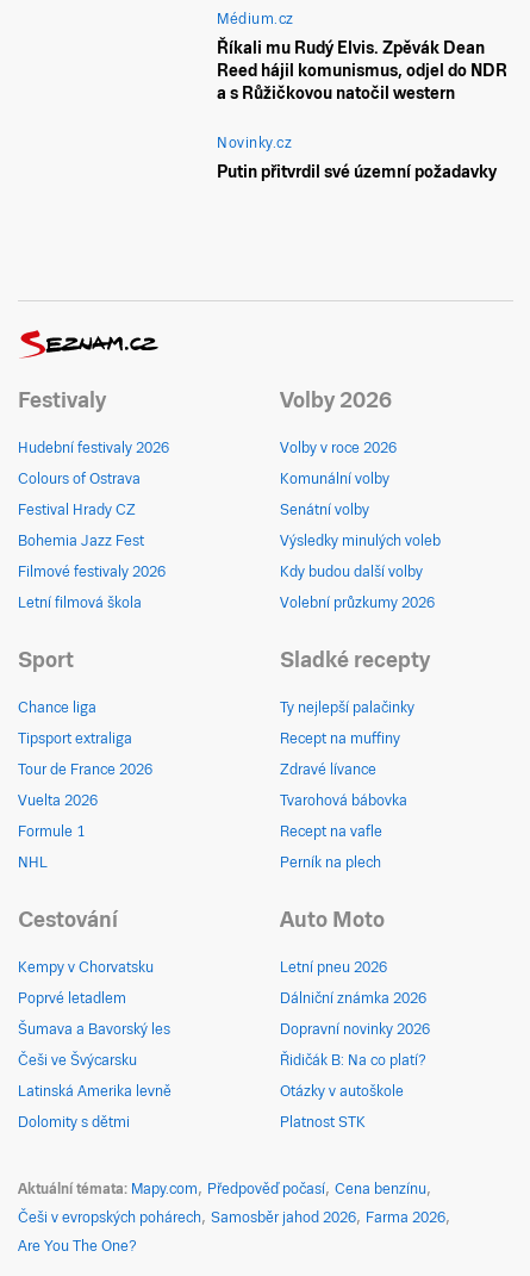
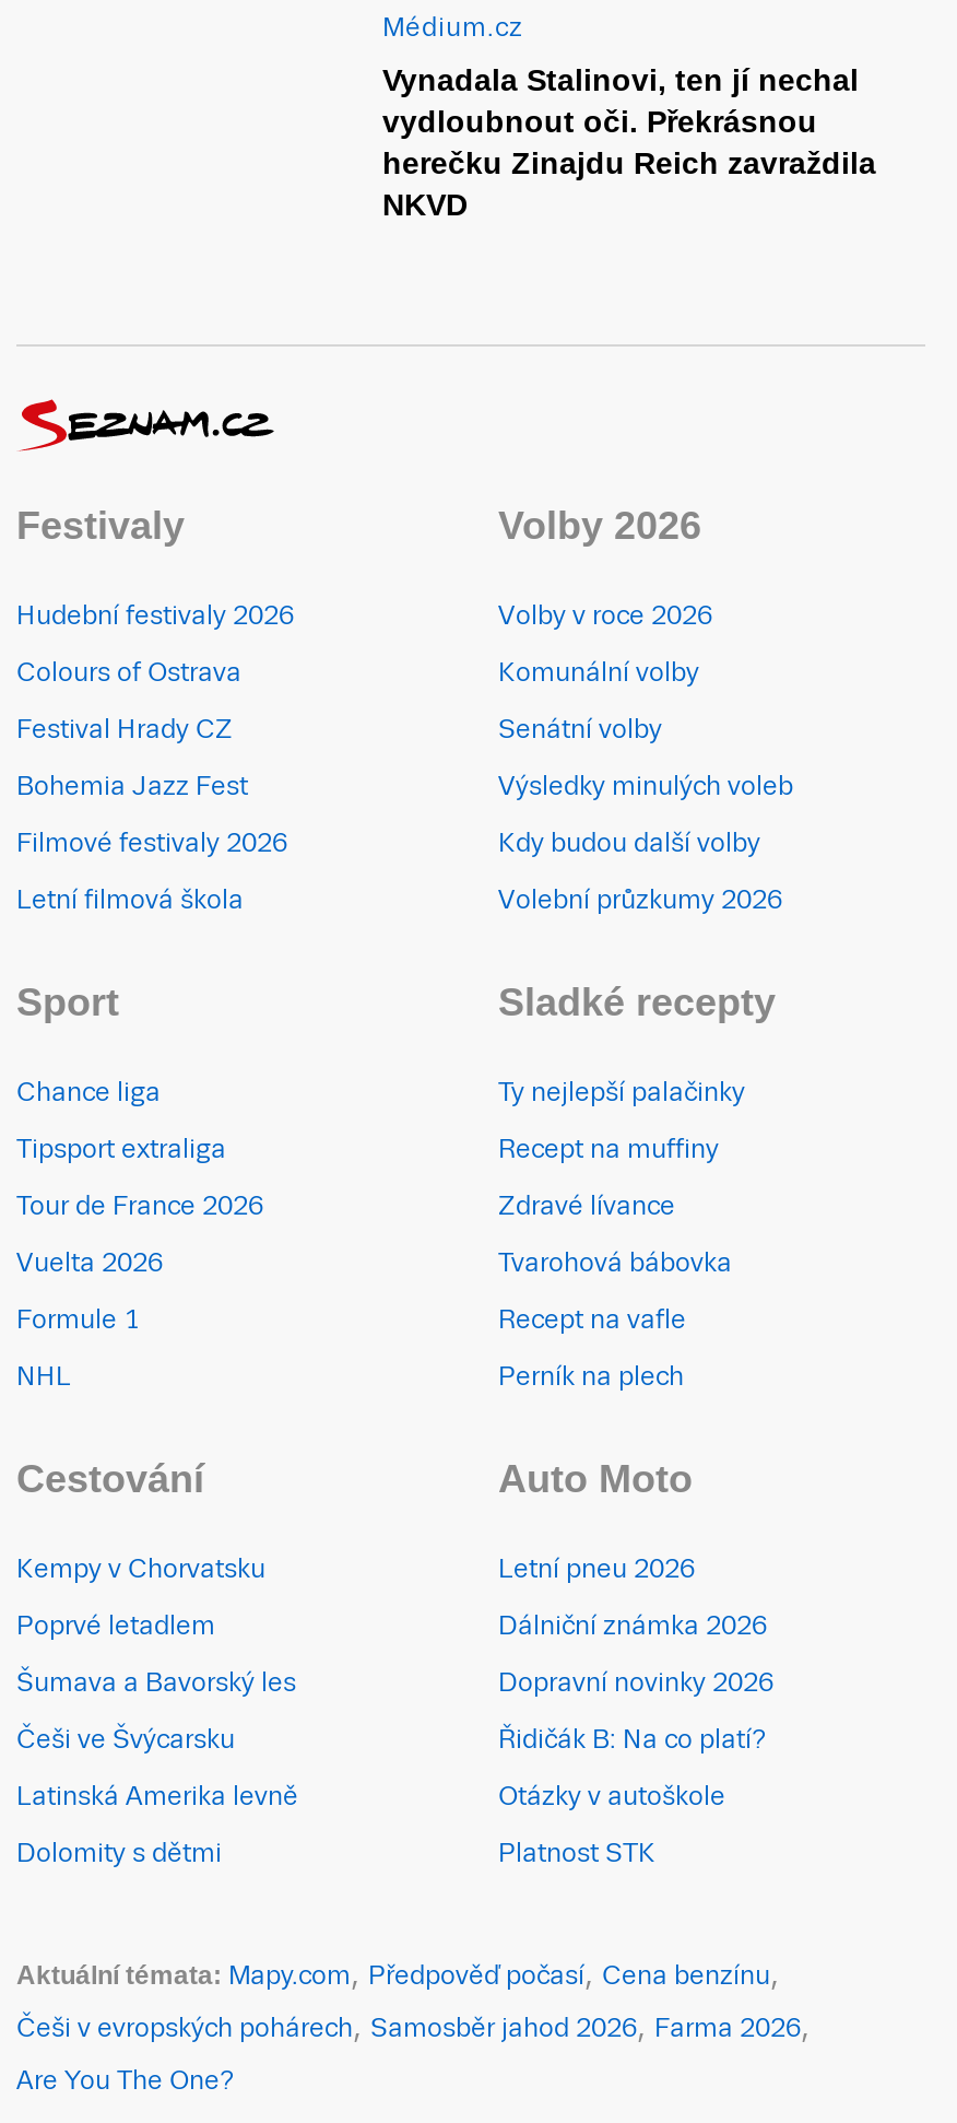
- Říkali mu Rudý Elvis. Zpěvák Dean
- Reed hájil komunismus, odjel do NDR
- a s Růžičkovou natočil western
- Novinky.cz
- Putin přitvrdil své územní požadavky
+ Vynadala Stalinovi, ten jí nechal
+ vydloubnout oči. Překrásnou
+ herečku Zinajdu Reich zavraždila
+ NKVD
